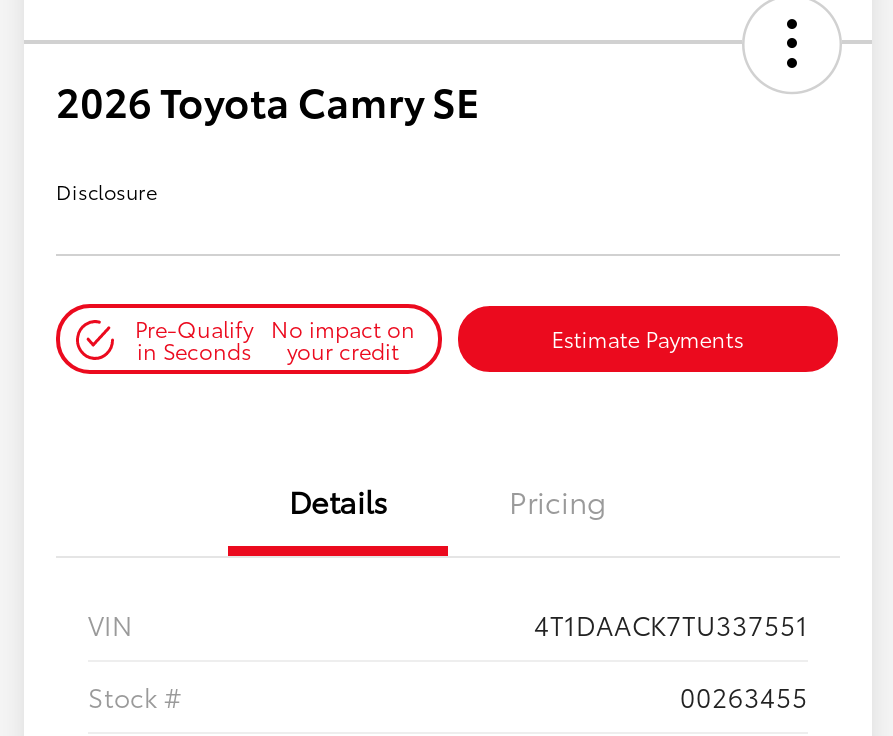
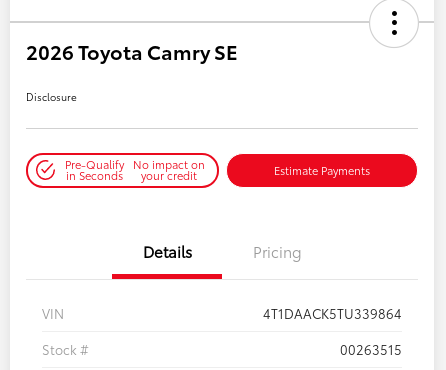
- 4T1DAACK7TU337551
+ 4T1DAACK5TU339864

- 00263455
+ 00263515
